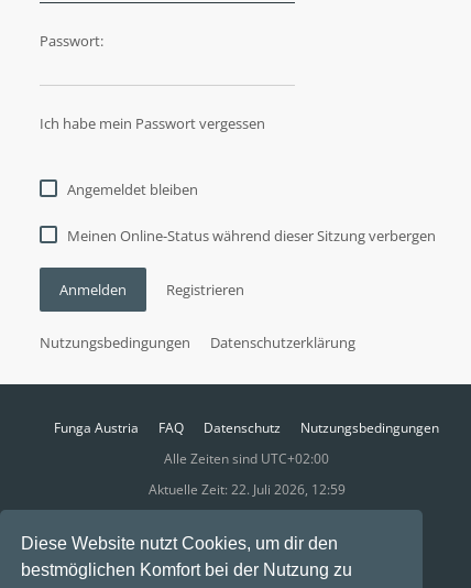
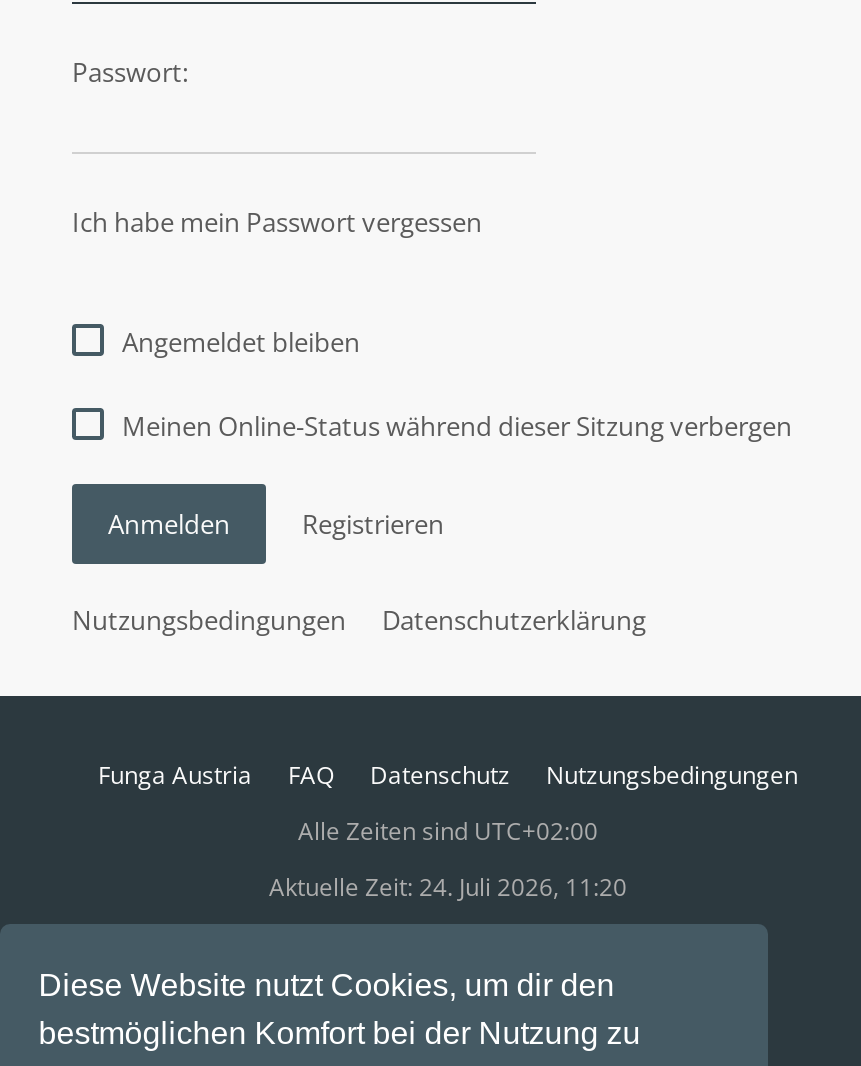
- Aktuelle Zeit: 22. Juli 2026, 12:59
+ Aktuelle Zeit: 24. Juli 2026, 11:20
